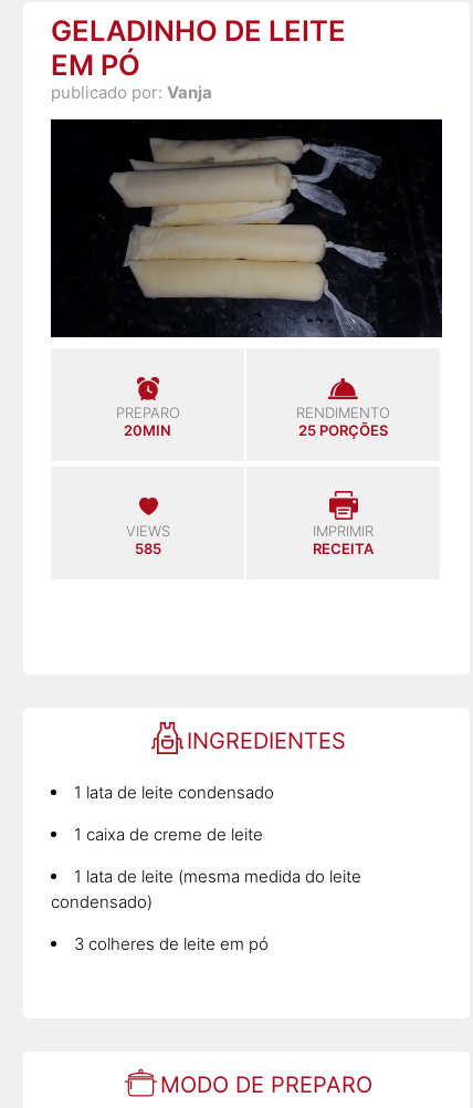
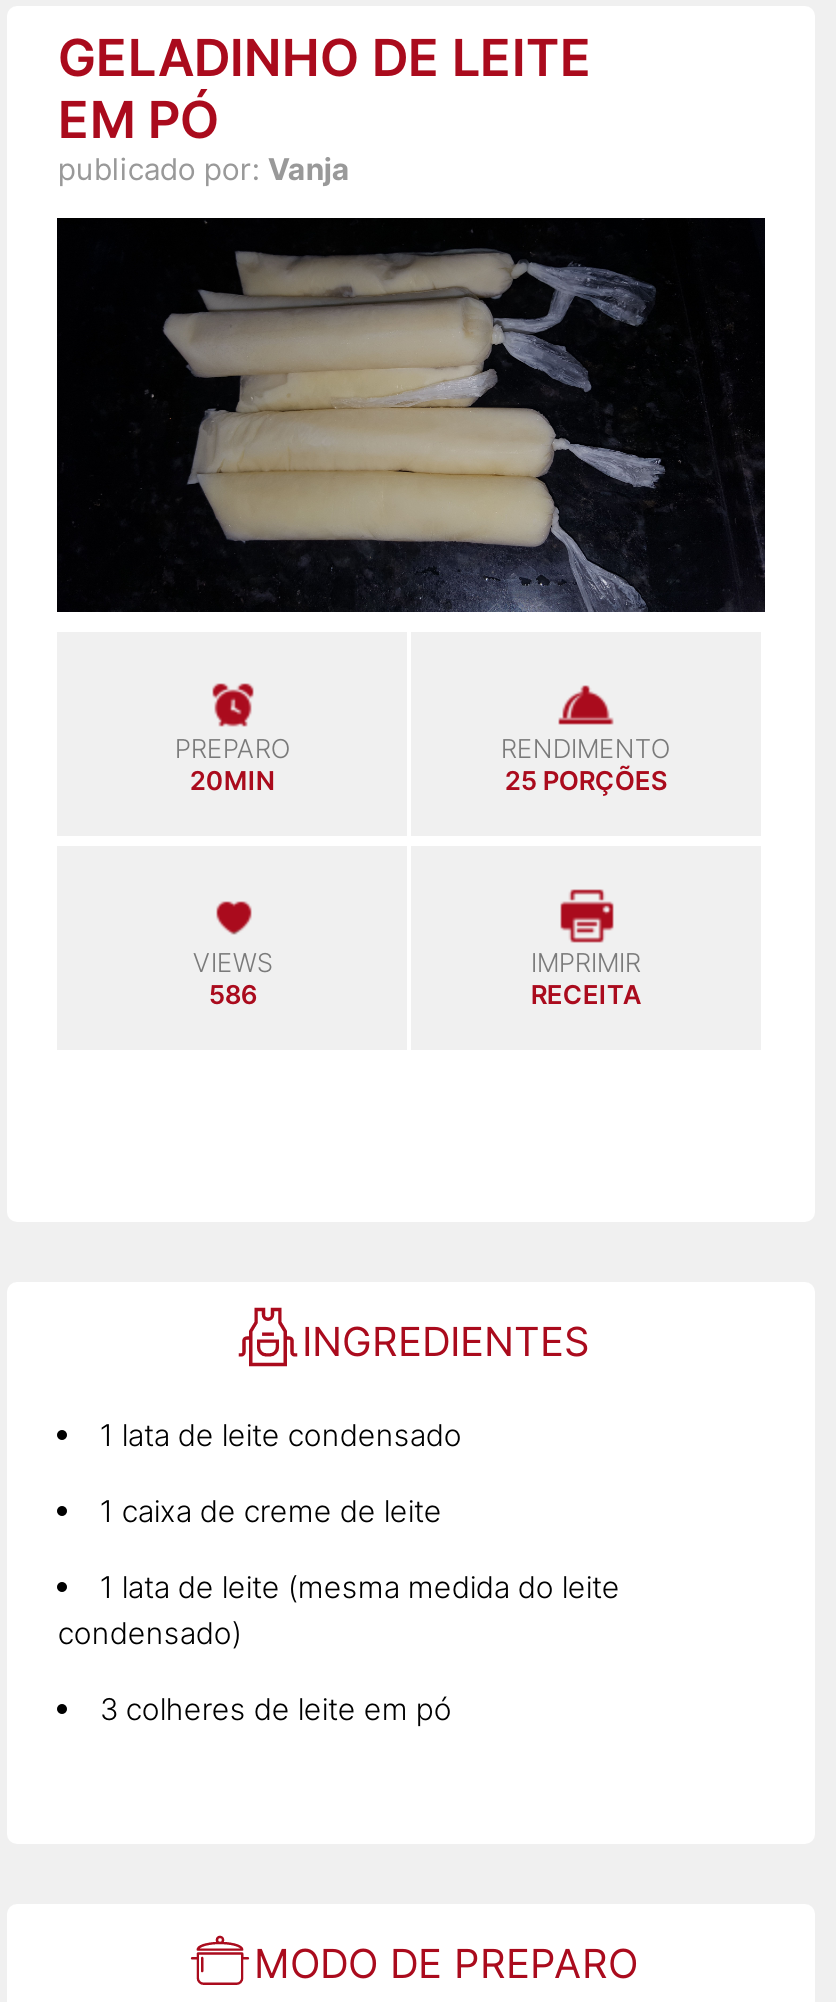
- 585
+ 586
